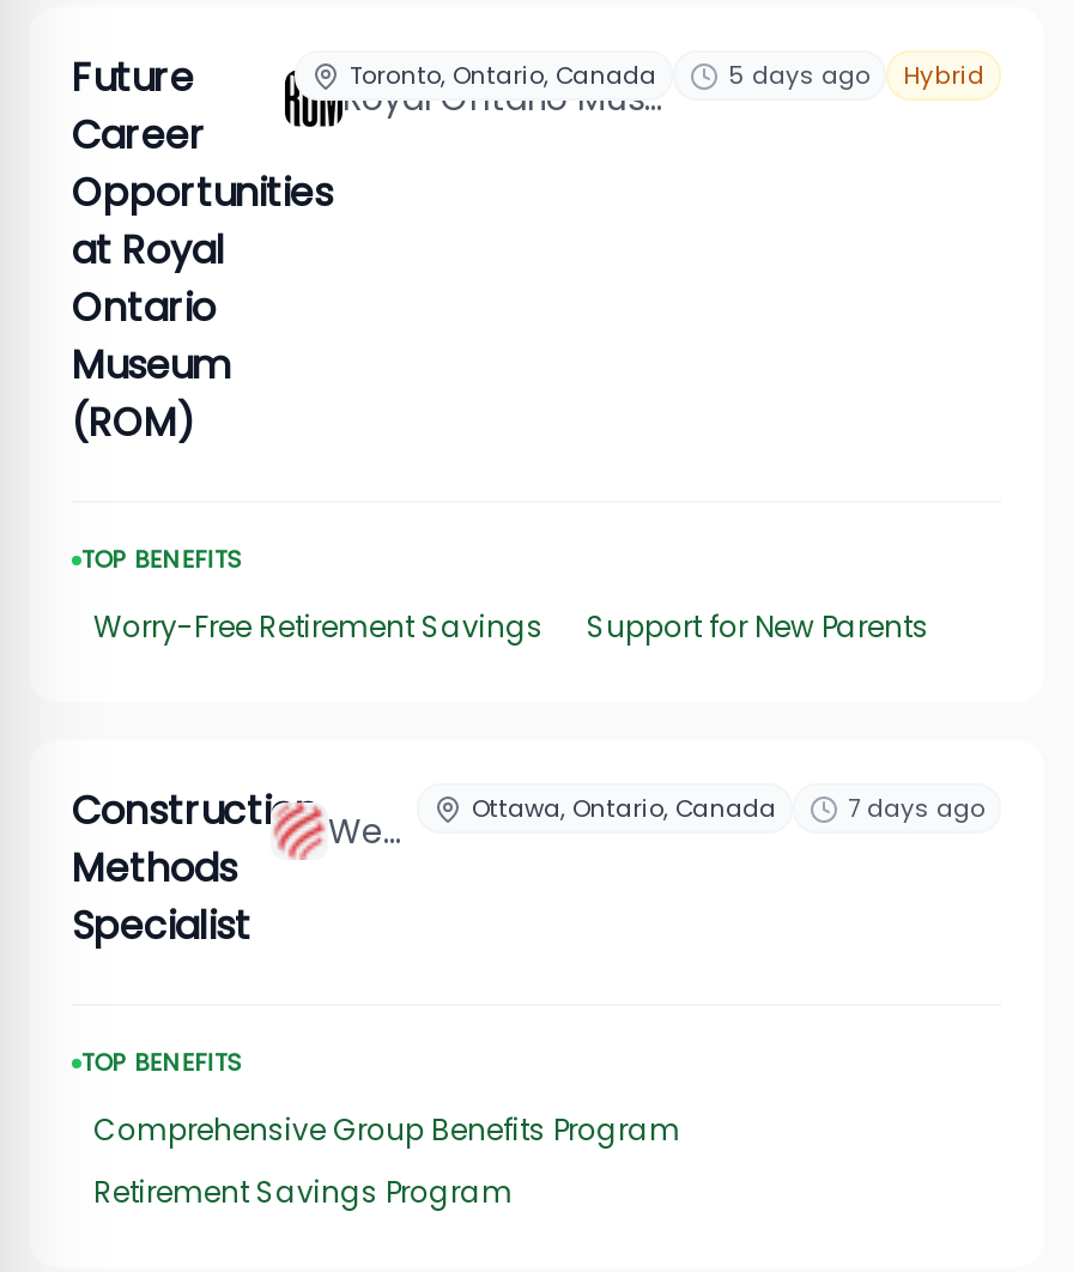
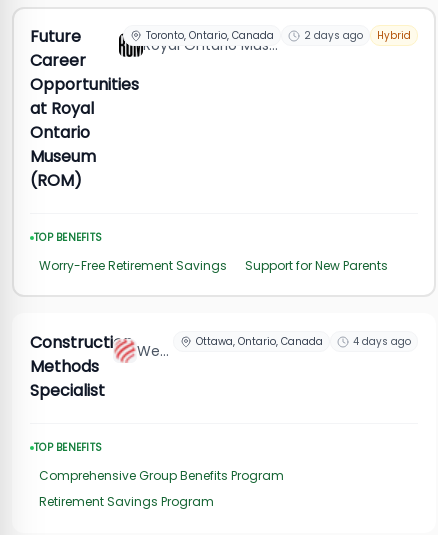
- 5 days ago
+ 2 days ago

- 7 days ago
+ 4 days ago
